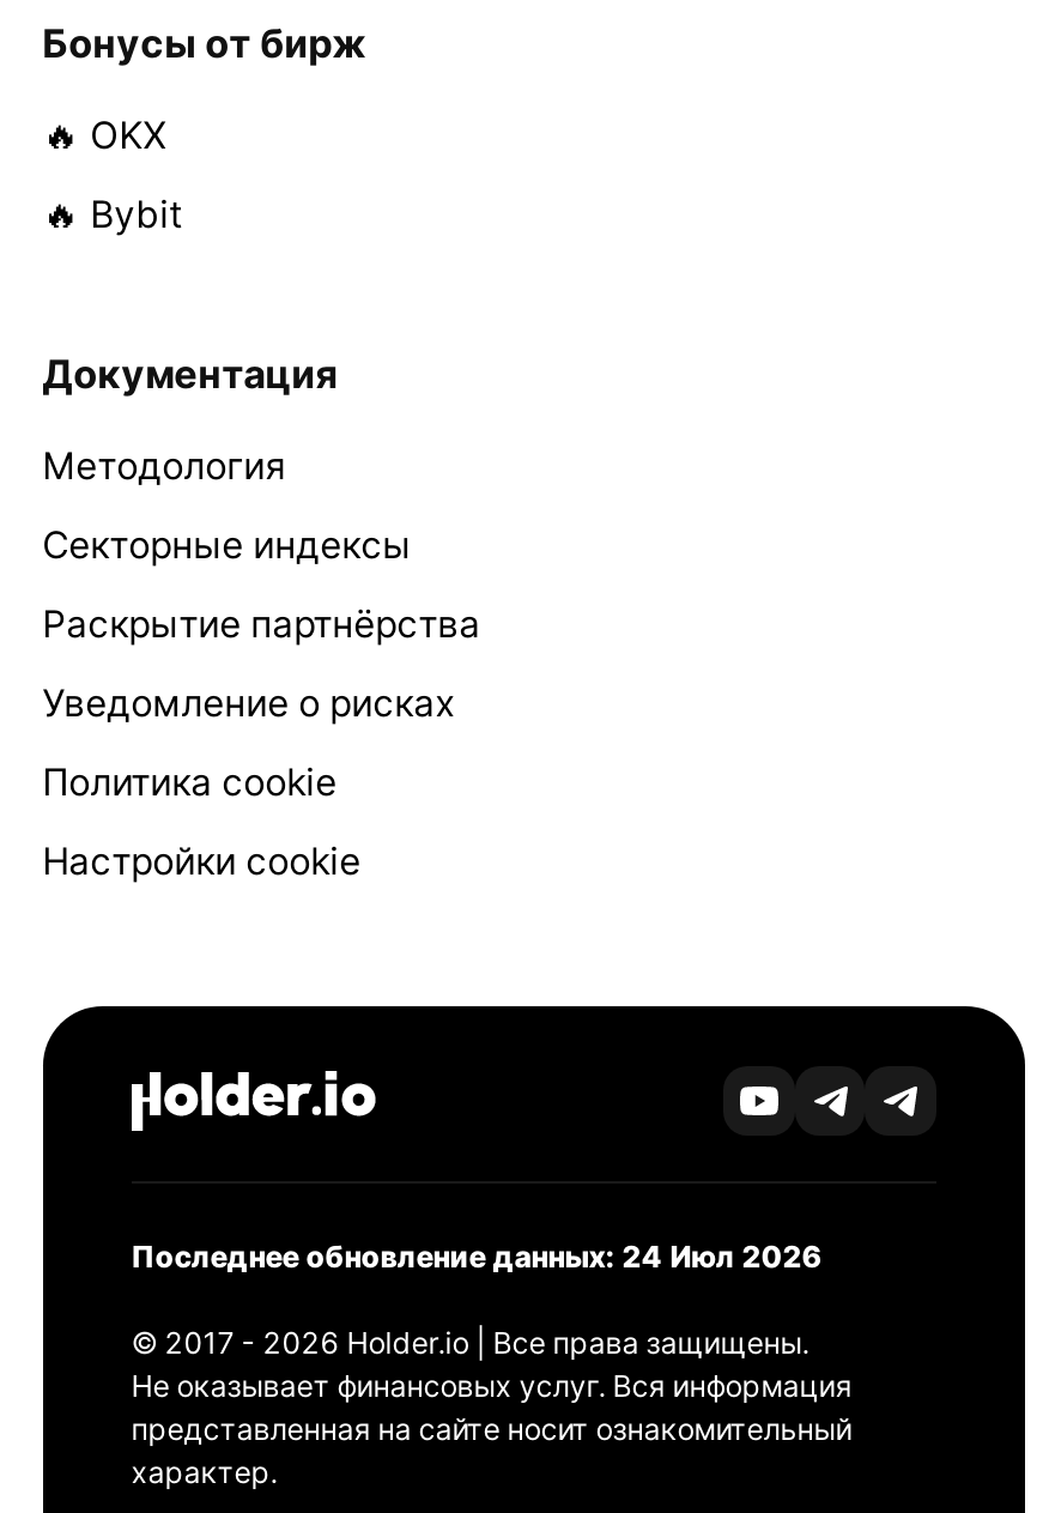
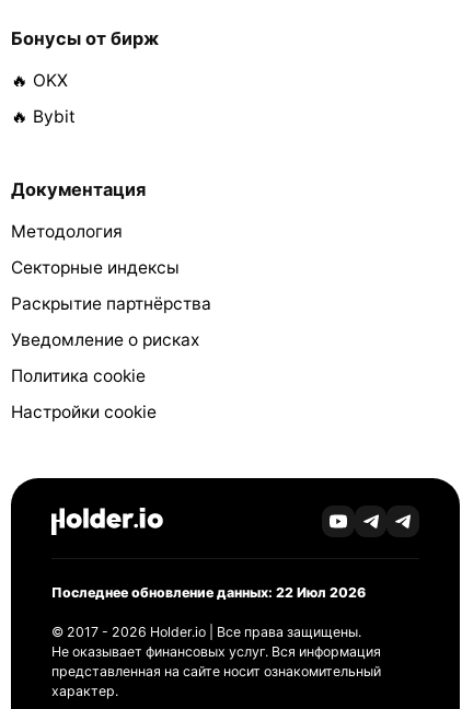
- Последнее обновление данных: 24 Июл 2026
+ Последнее обновление данных: 22 Июл 2026
